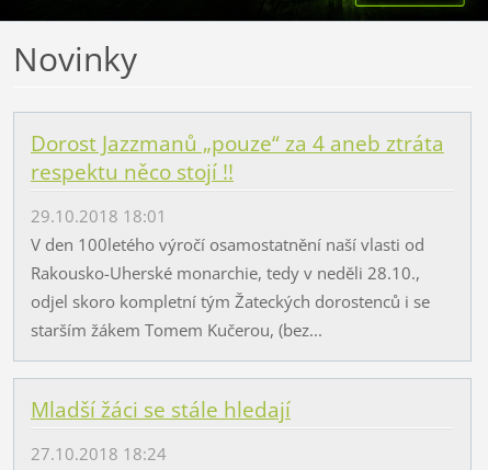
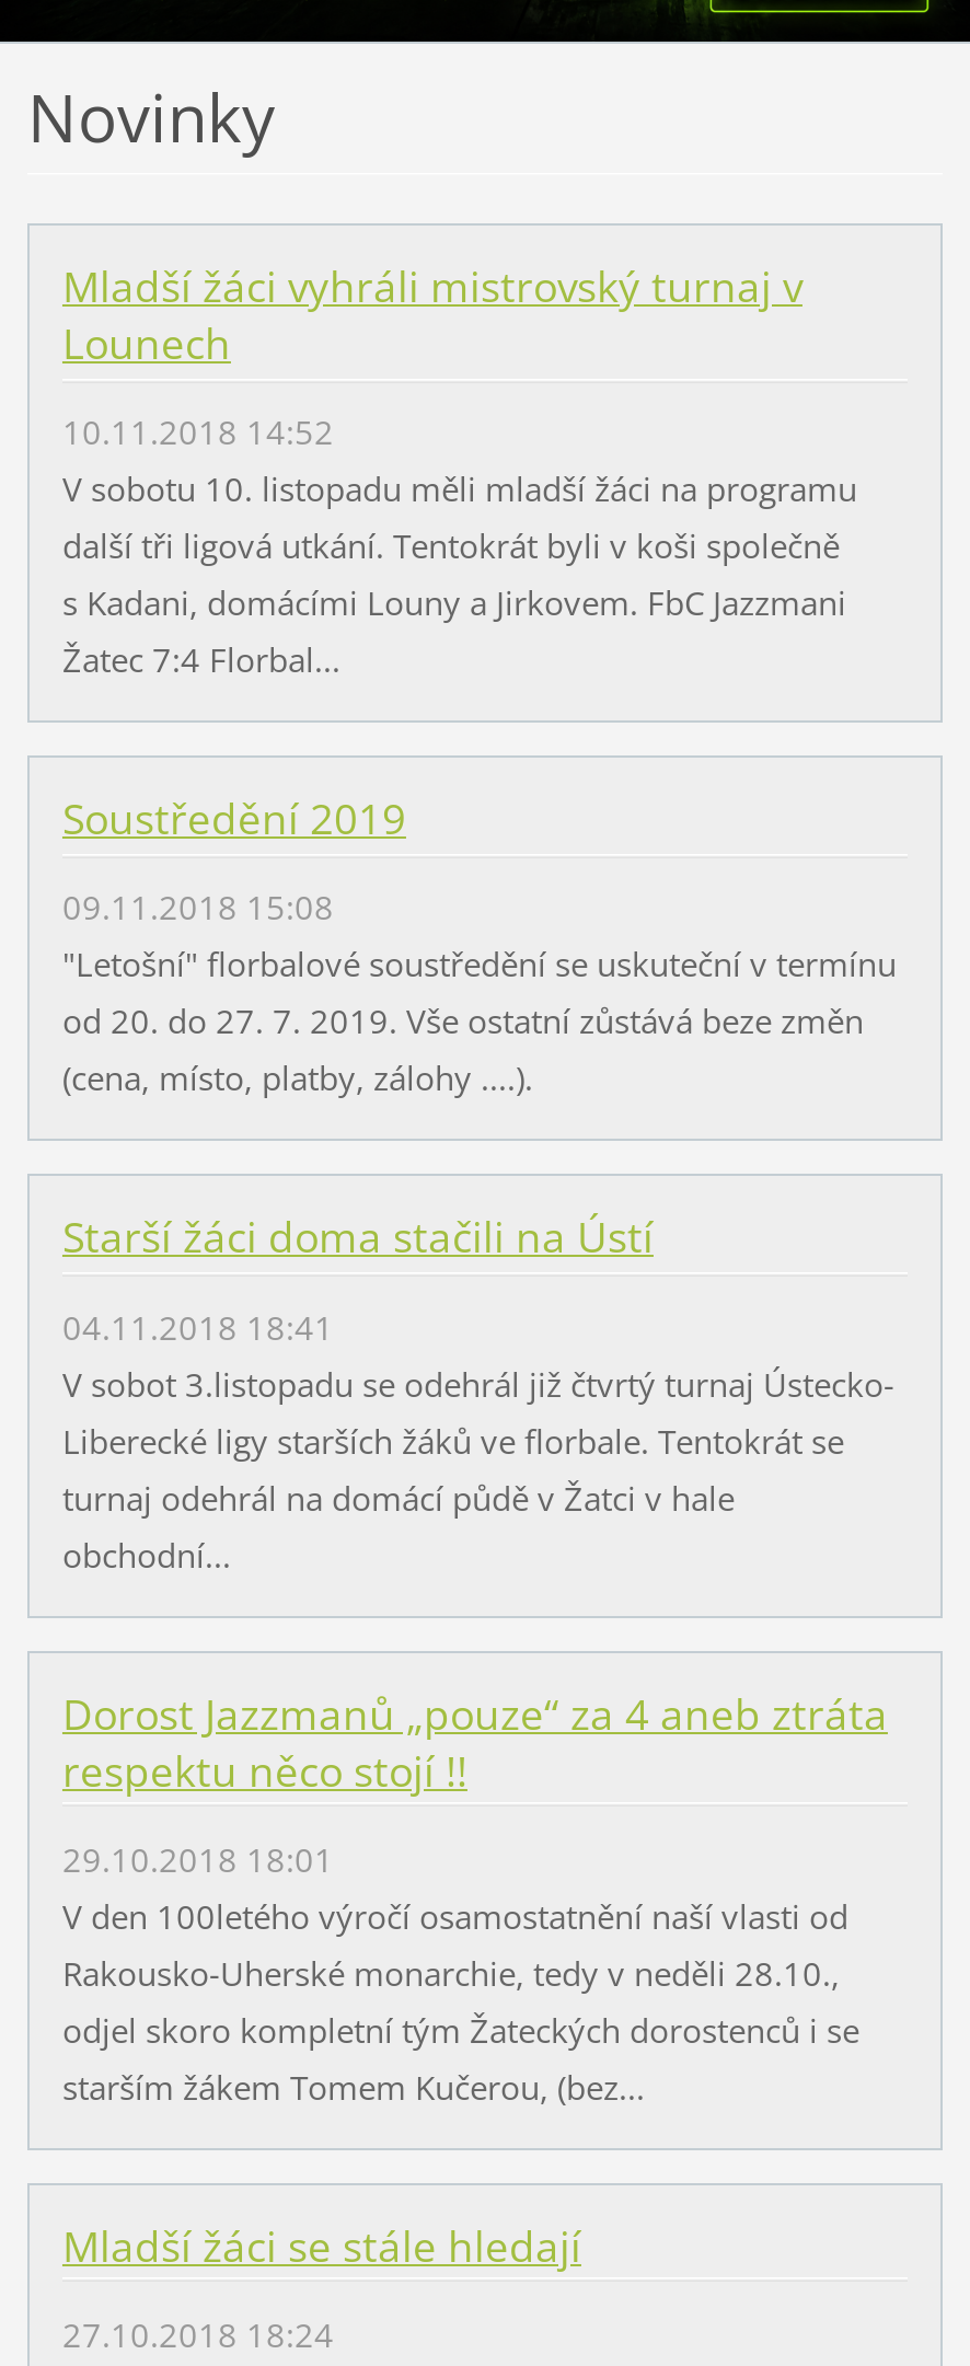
+ Mladší žáci vyhráli mistrovský turnaj v
+ Lounech
+ 10.11.2018 14:52
+ V sobotu 10. listopadu měli mladší žáci na programu
+ další tři ligová utkání. Tentokrát byli v koši společně
+ s Kadani, domácími Louny a Jirkovem. FbC Jazzmani
+ Žatec 7:4 Florbal...
+ Soustředění 2019
+ 09.11.2018 15:08
+ "Letošní" florbalové soustředění se uskuteční v termínu
+ od 20. do 27. 7. 2019. Vše ostatní zůstává beze změn
+ (cena, místo, platby, zálohy ....).
+ Starší žáci doma stačili na Ústí
+ 04.11.2018 18:41
+ V sobot 3.listopadu se odehrál již čtvrtý turnaj Ústecko-
+ Liberecké ligy starších žáků ve florbale. Tentokrát se
+ turnaj odehrál na domácí půdě v Žatci v hale
+ obchodní...
